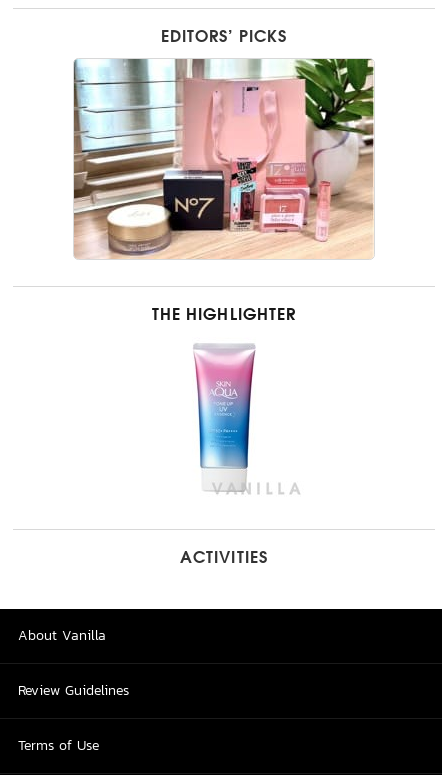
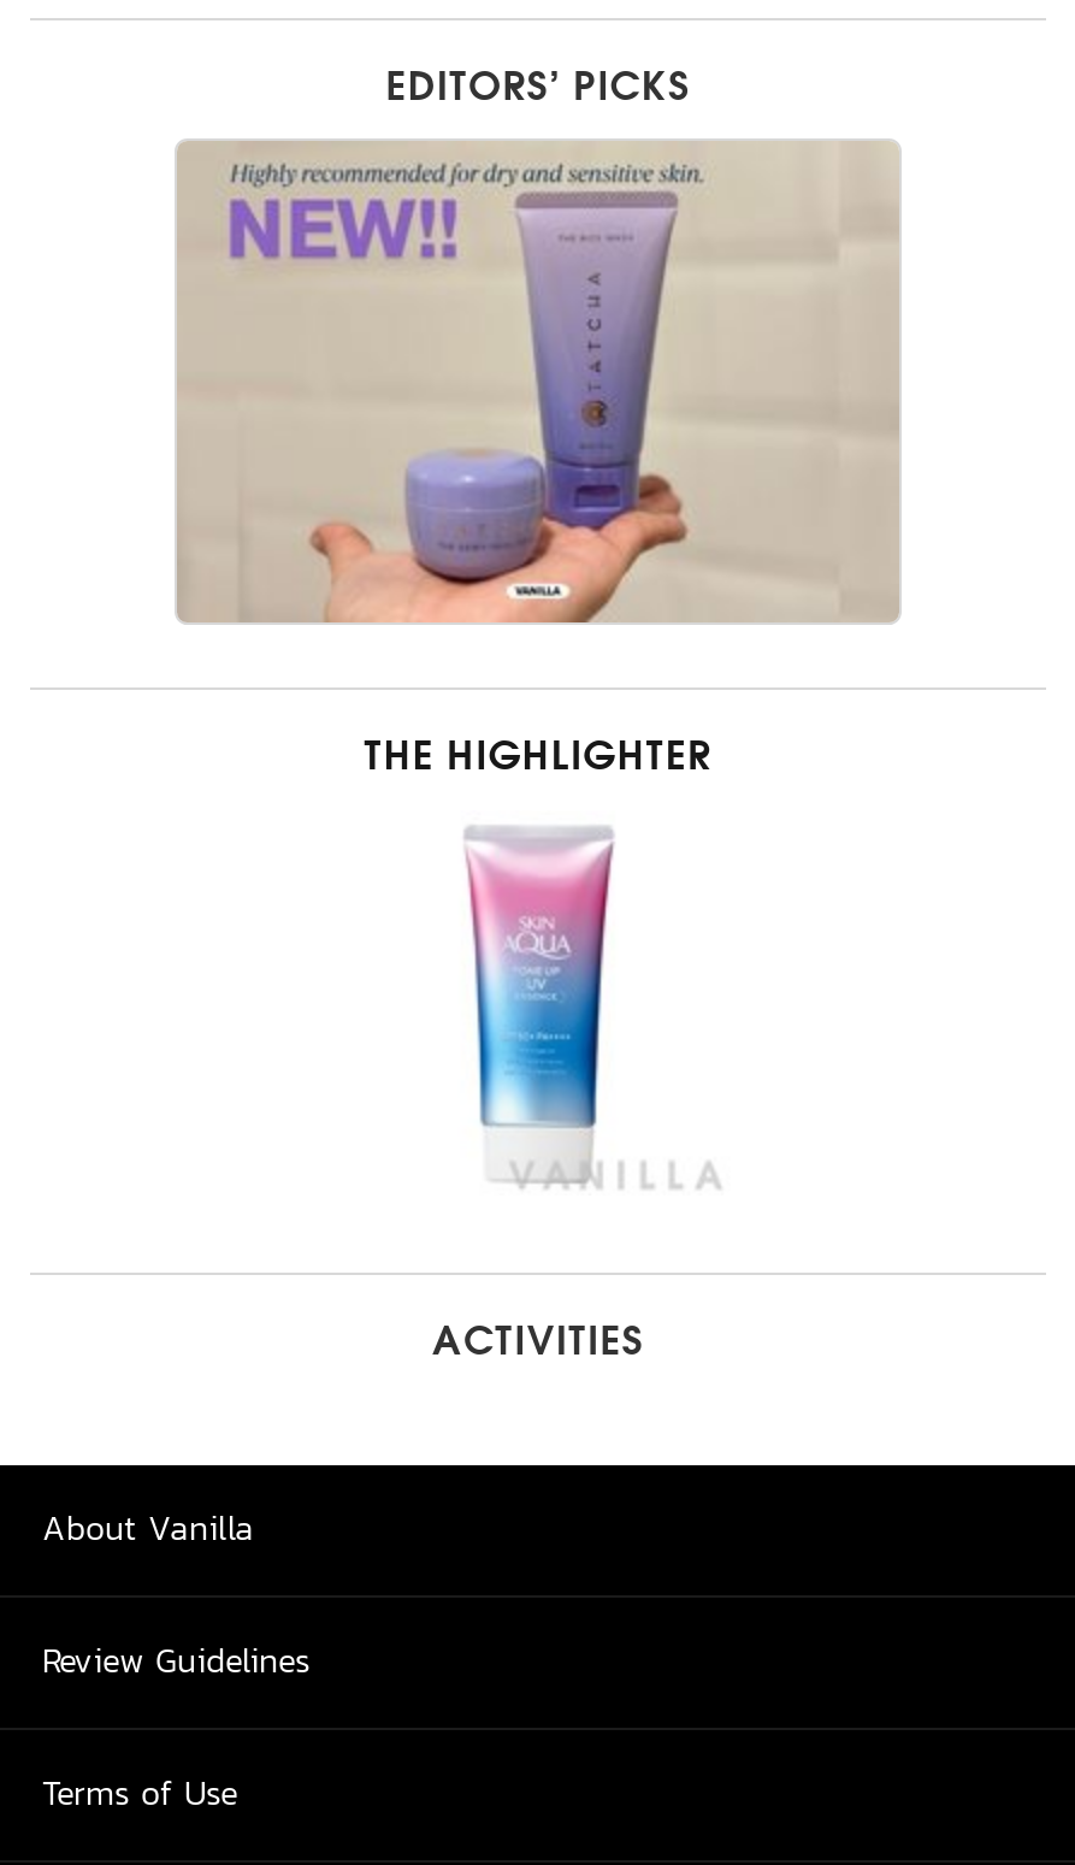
- [image]
+ [image]
